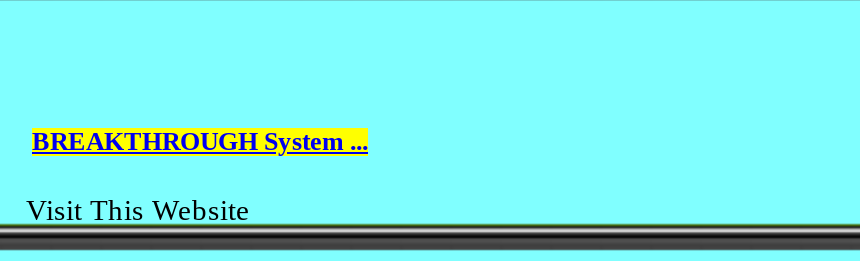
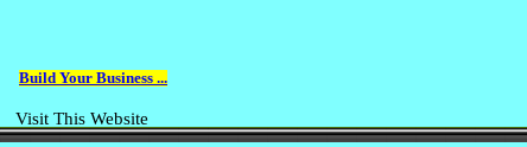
- BREAKTHROUGH System ...
+ Build Your Business ...
